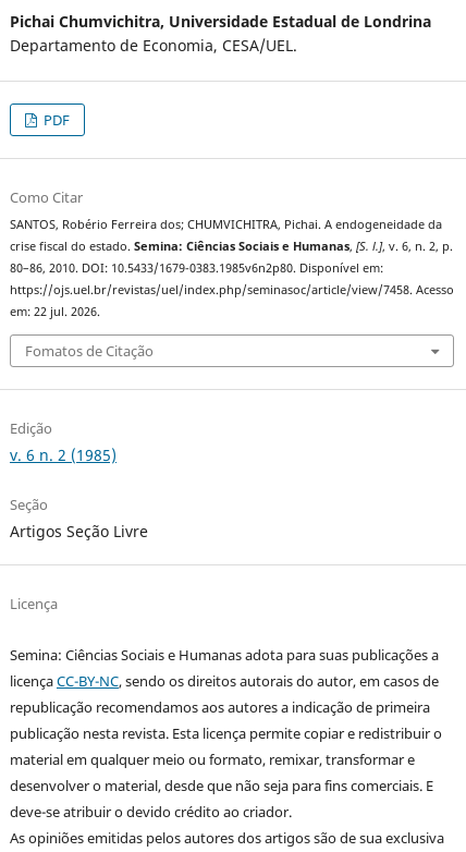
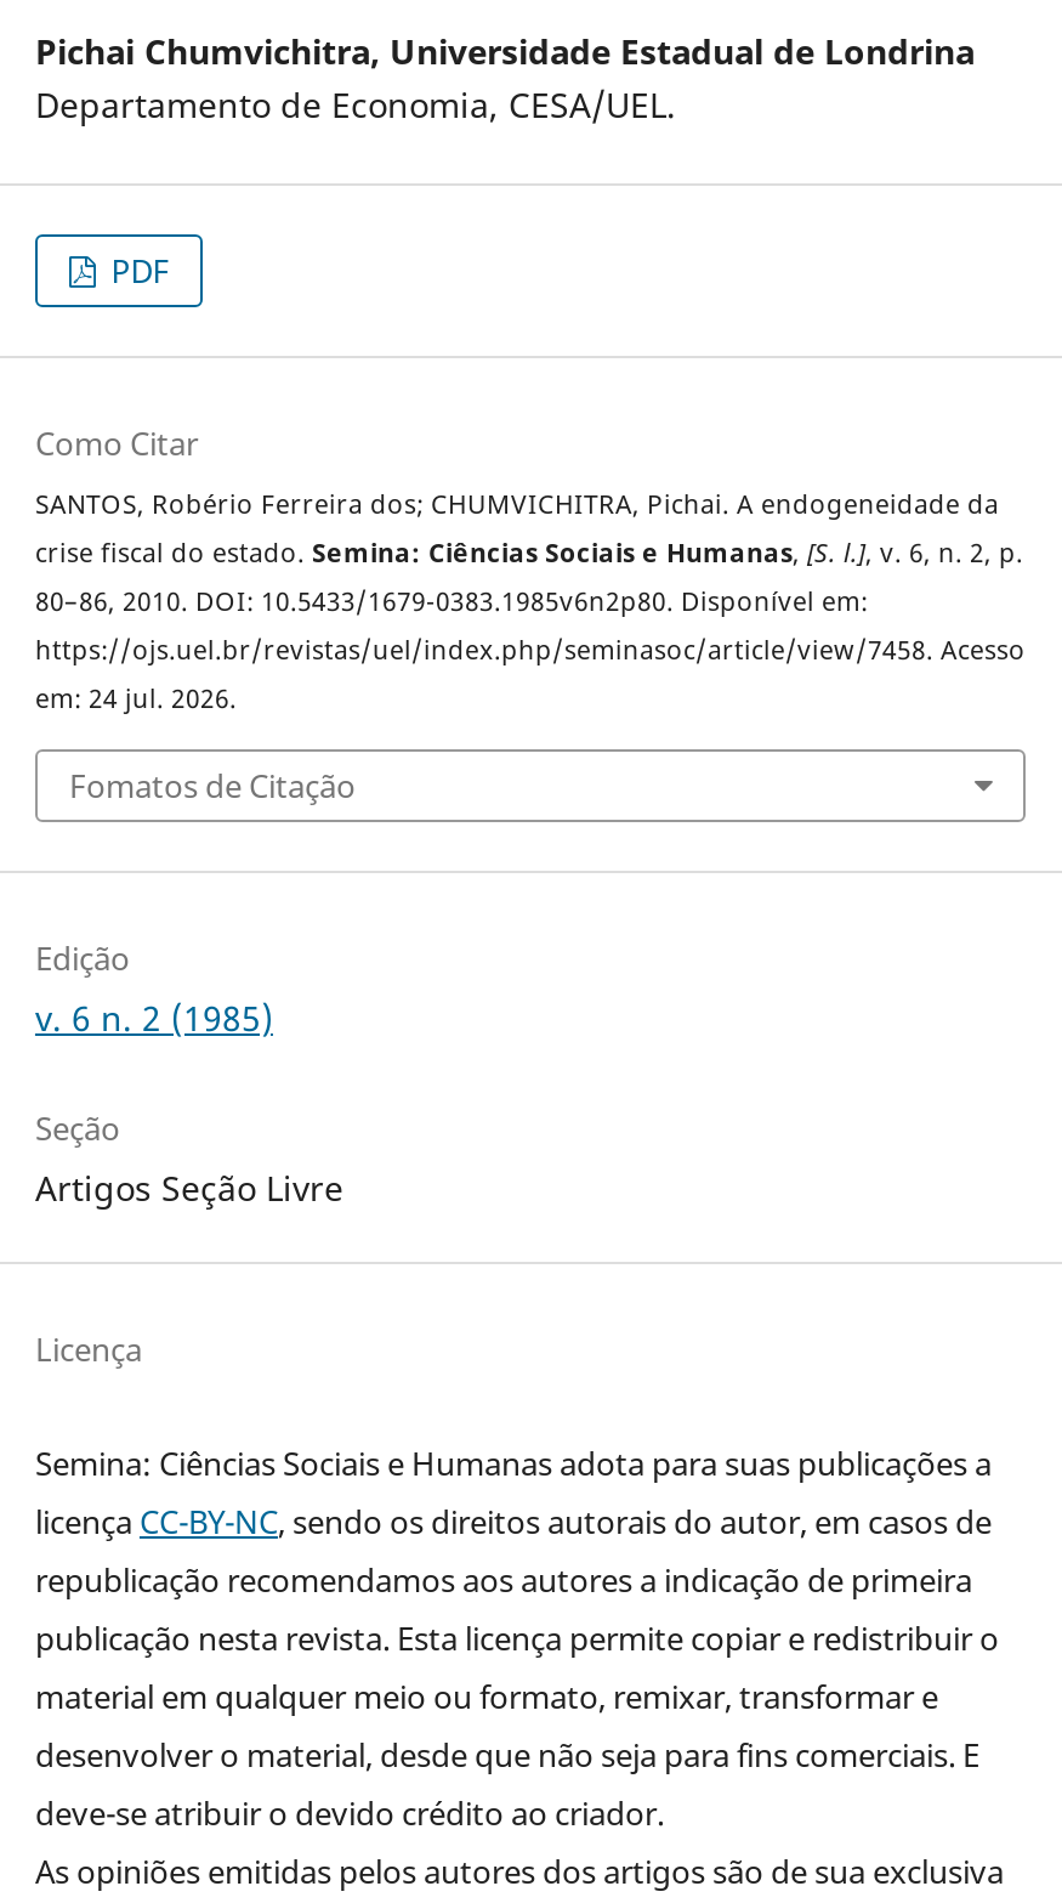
- em: 22 jul. 2026.
+ em: 24 jul. 2026.
